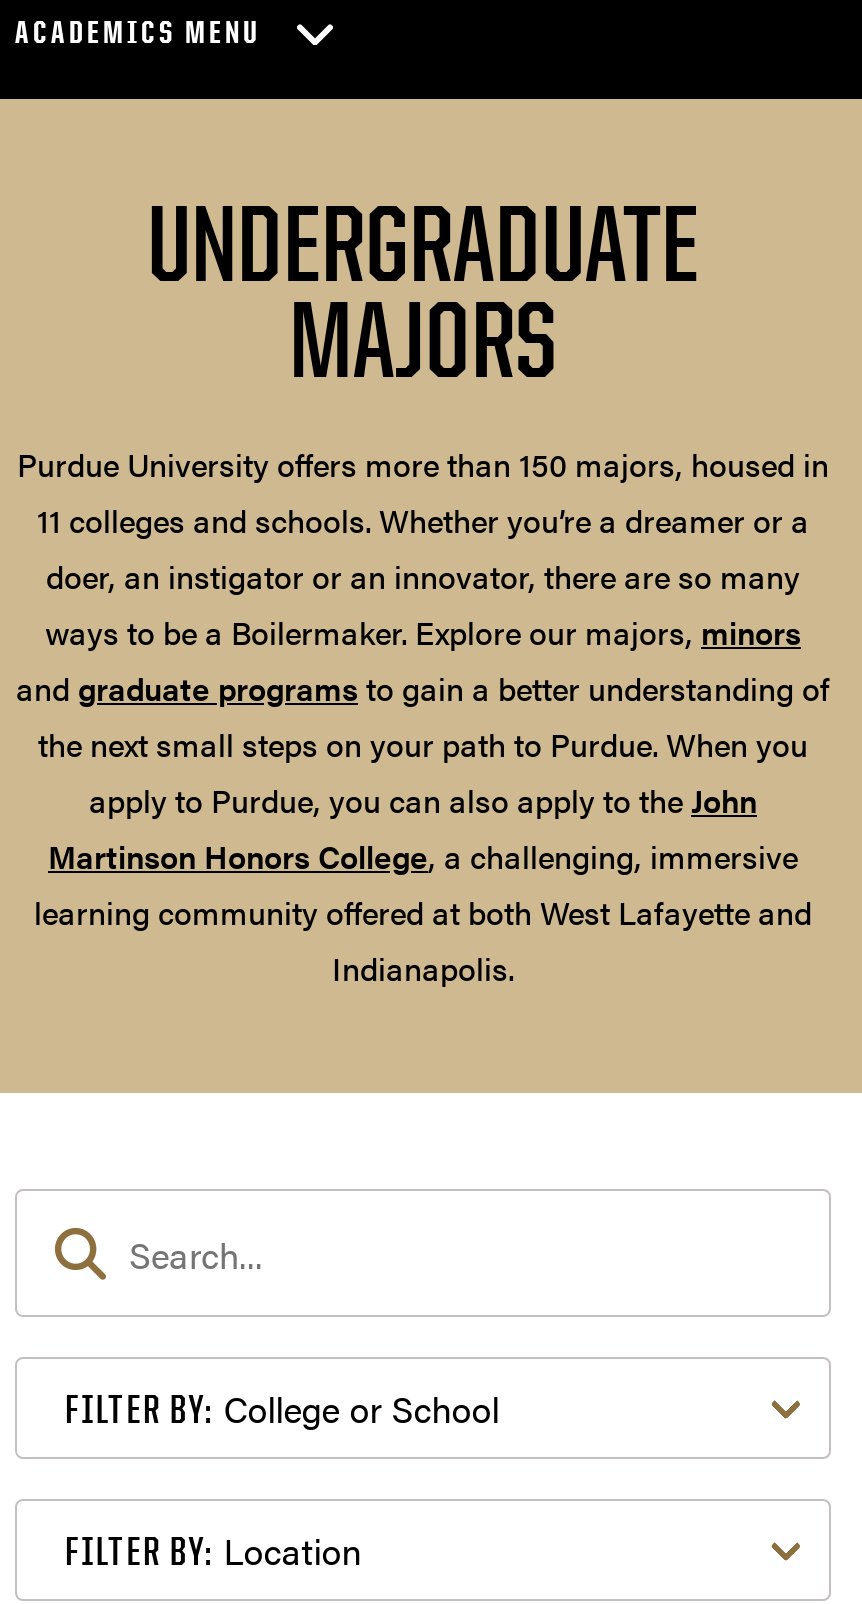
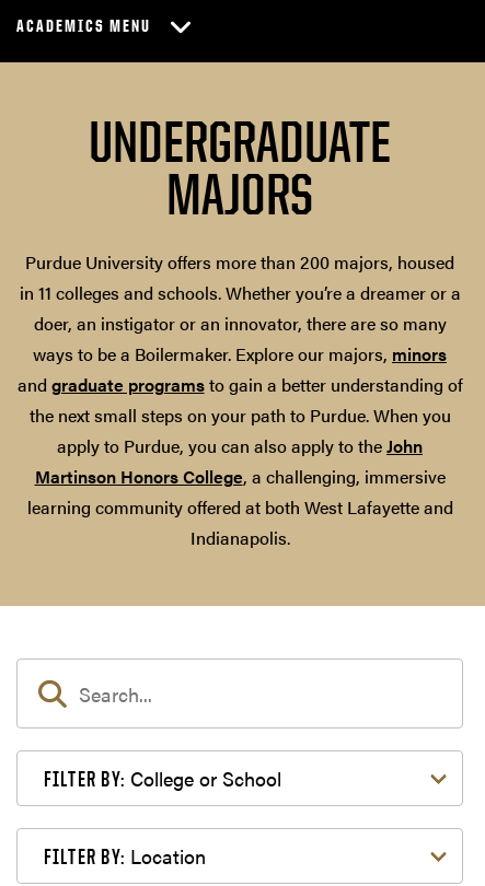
- Purdue University offers more than 150 majors, housed in
- 11 colleges and schools. Whether you’re a dreamer or a
+ Purdue University offers more than 200 majors, housed
+ in 11 colleges and schools. Whether you’re a dreamer or a
